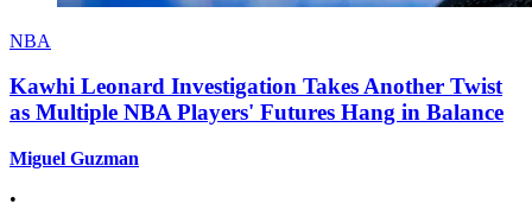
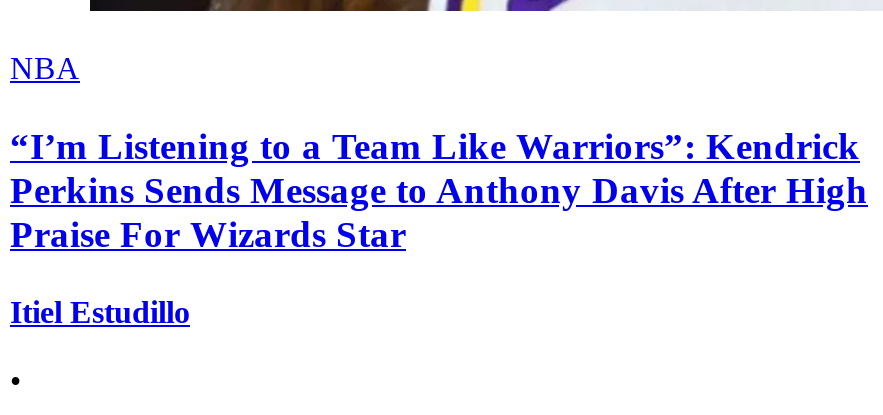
- Kawhi Leonard Investigation Takes Another Twist
- as Multiple NBA Players' Futures Hang in Balance
+ “I’m Listening to a Team Like Warriors”: Kendrick
+ Perkins Sends Message to Anthony Davis After High
+ Praise For Wizards Star

- Miguel Guzman
+ Itiel Estudillo
